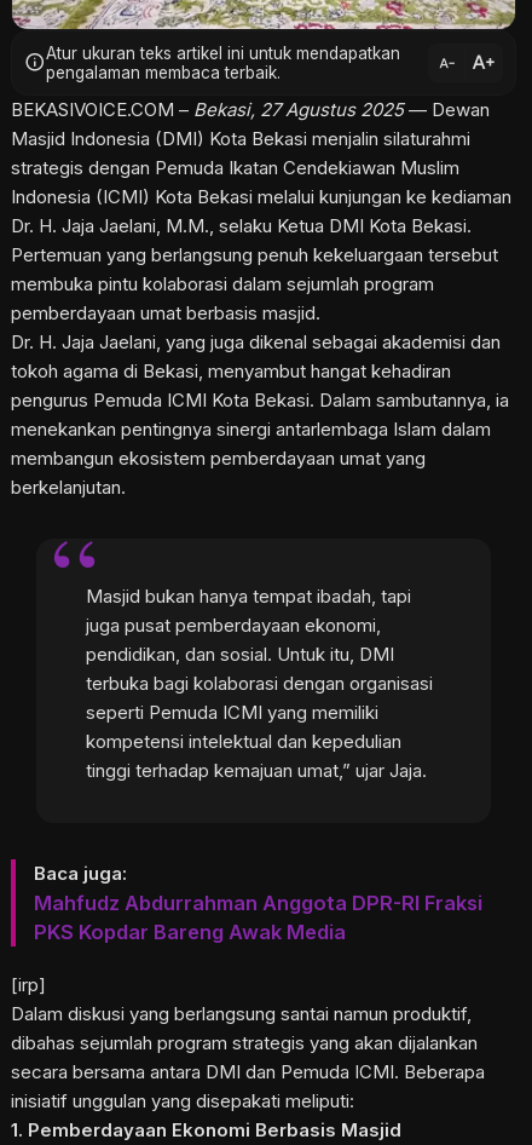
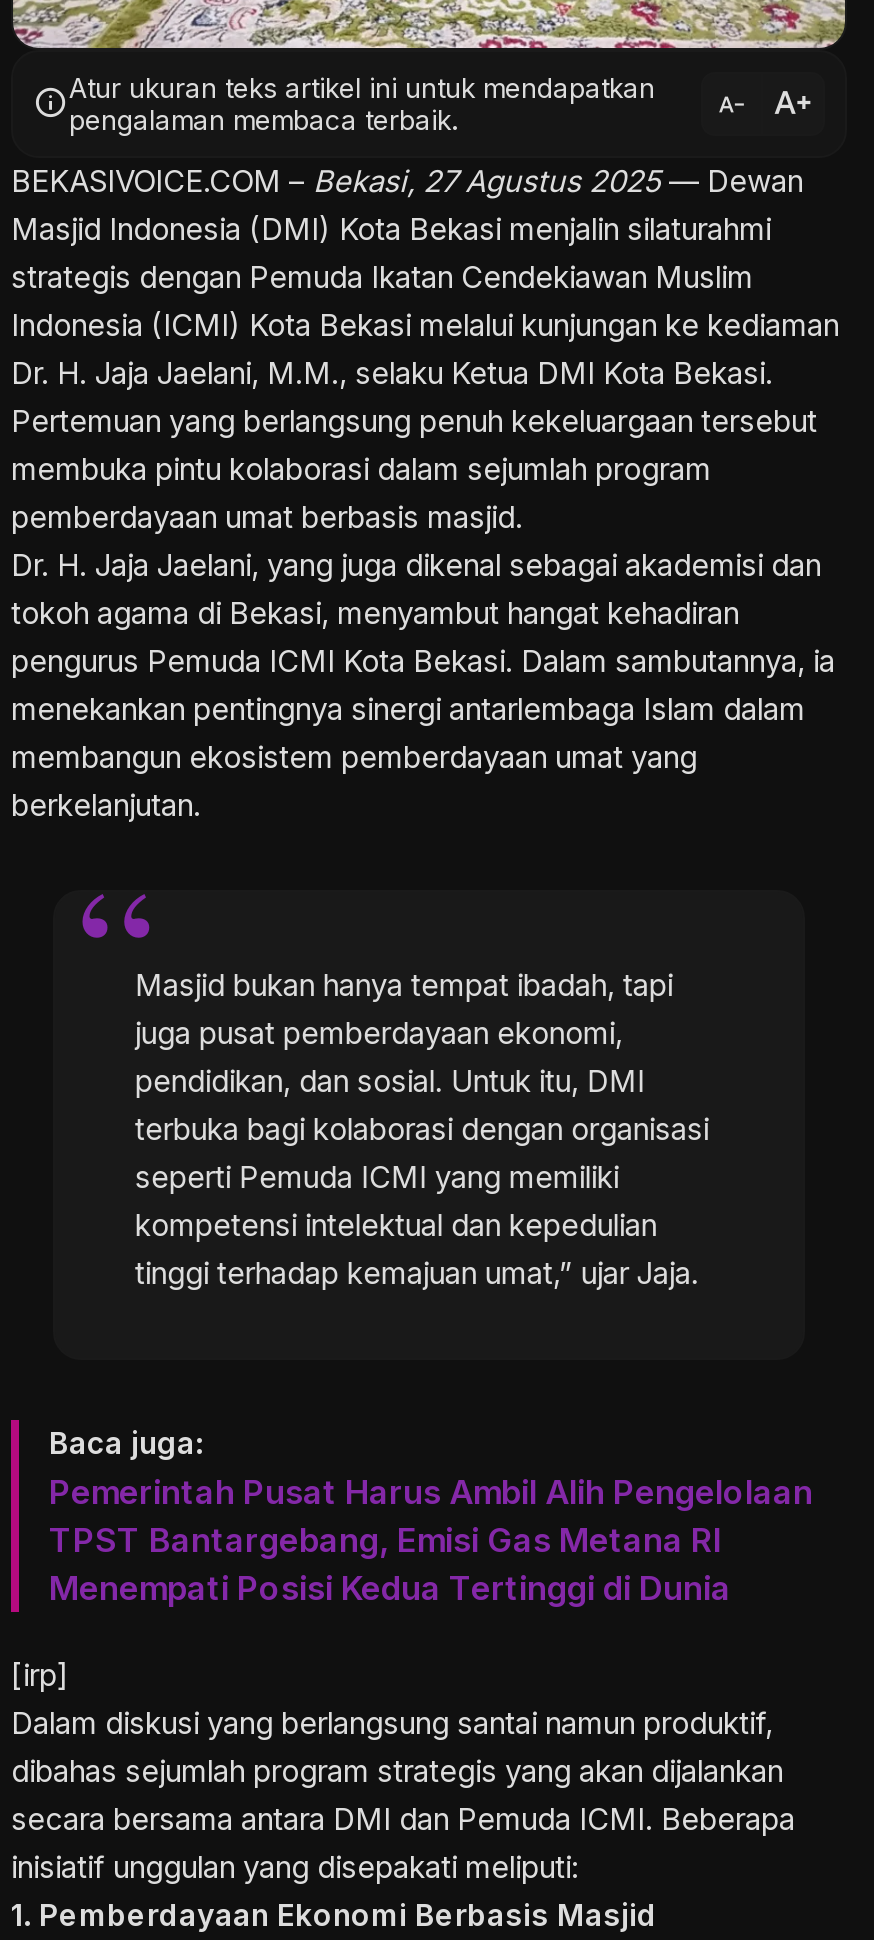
- Mahfudz Abdurrahman Anggota DPR-RI Fraksi
- PKS Kopdar Bareng Awak Media
+ Pemerintah Pusat Harus Ambil Alih Pengelolaan
+ TPST Bantargebang, Emisi Gas Metana RI
+ Menempati Posisi Kedua Tertinggi di Dunia
